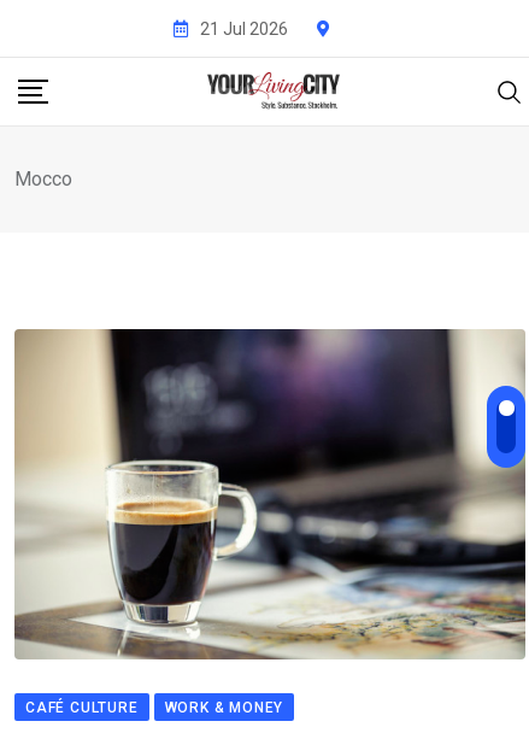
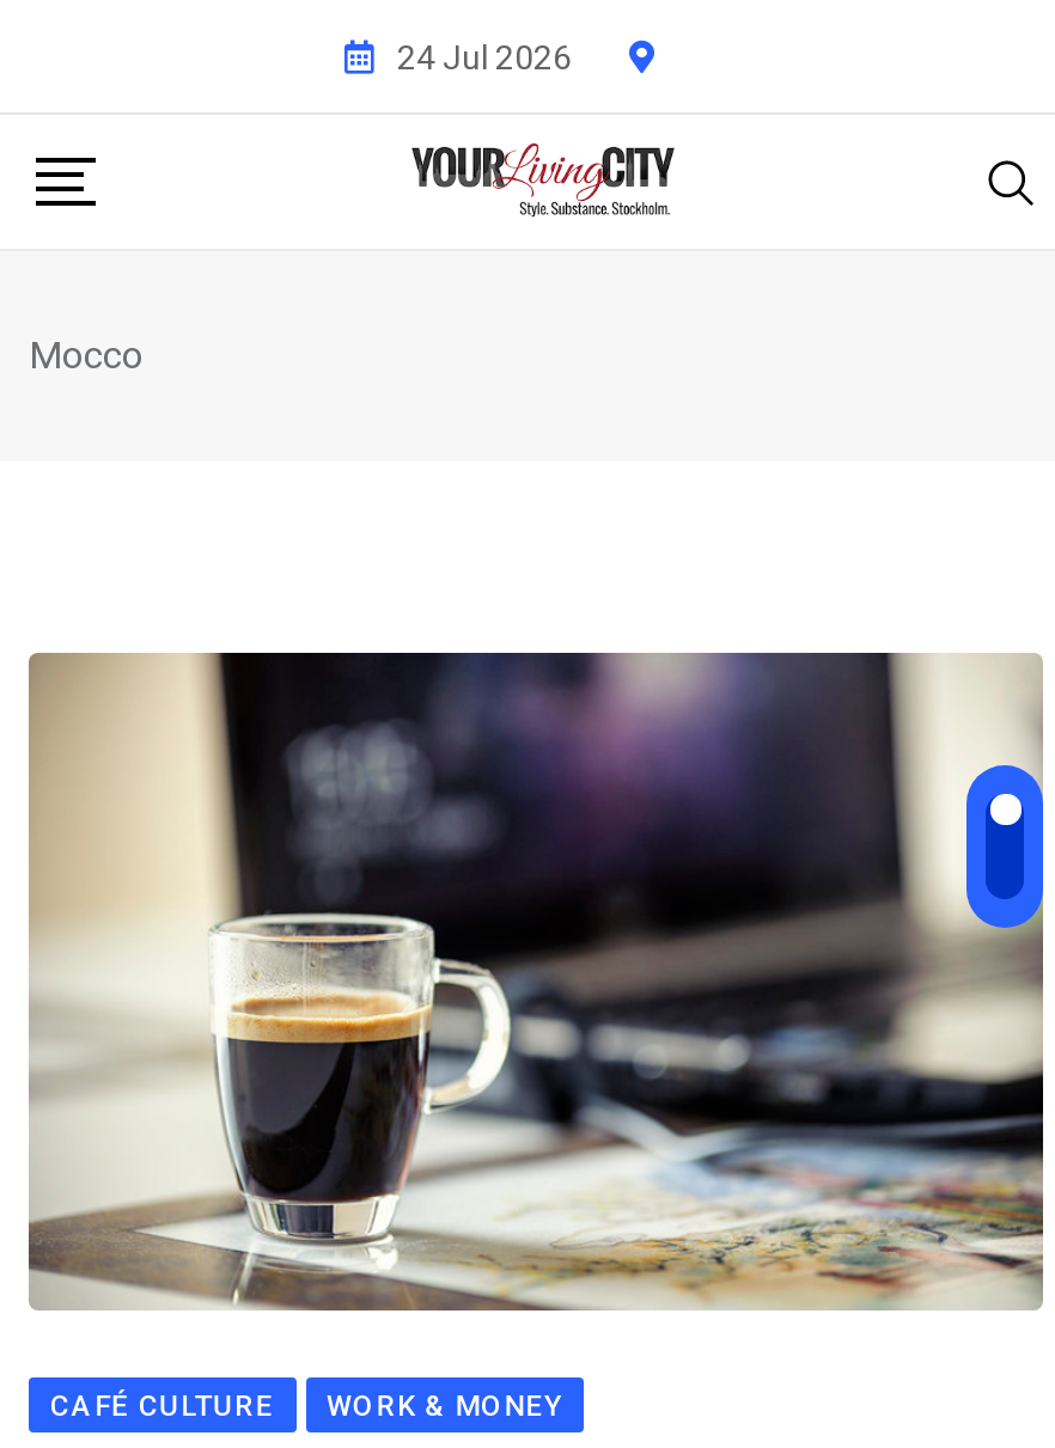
- 21 Jul 2026
+ 24 Jul 2026
